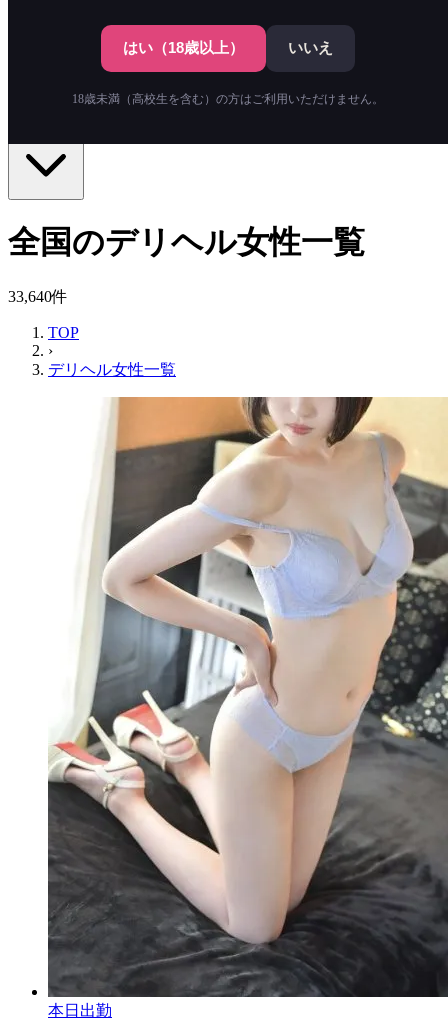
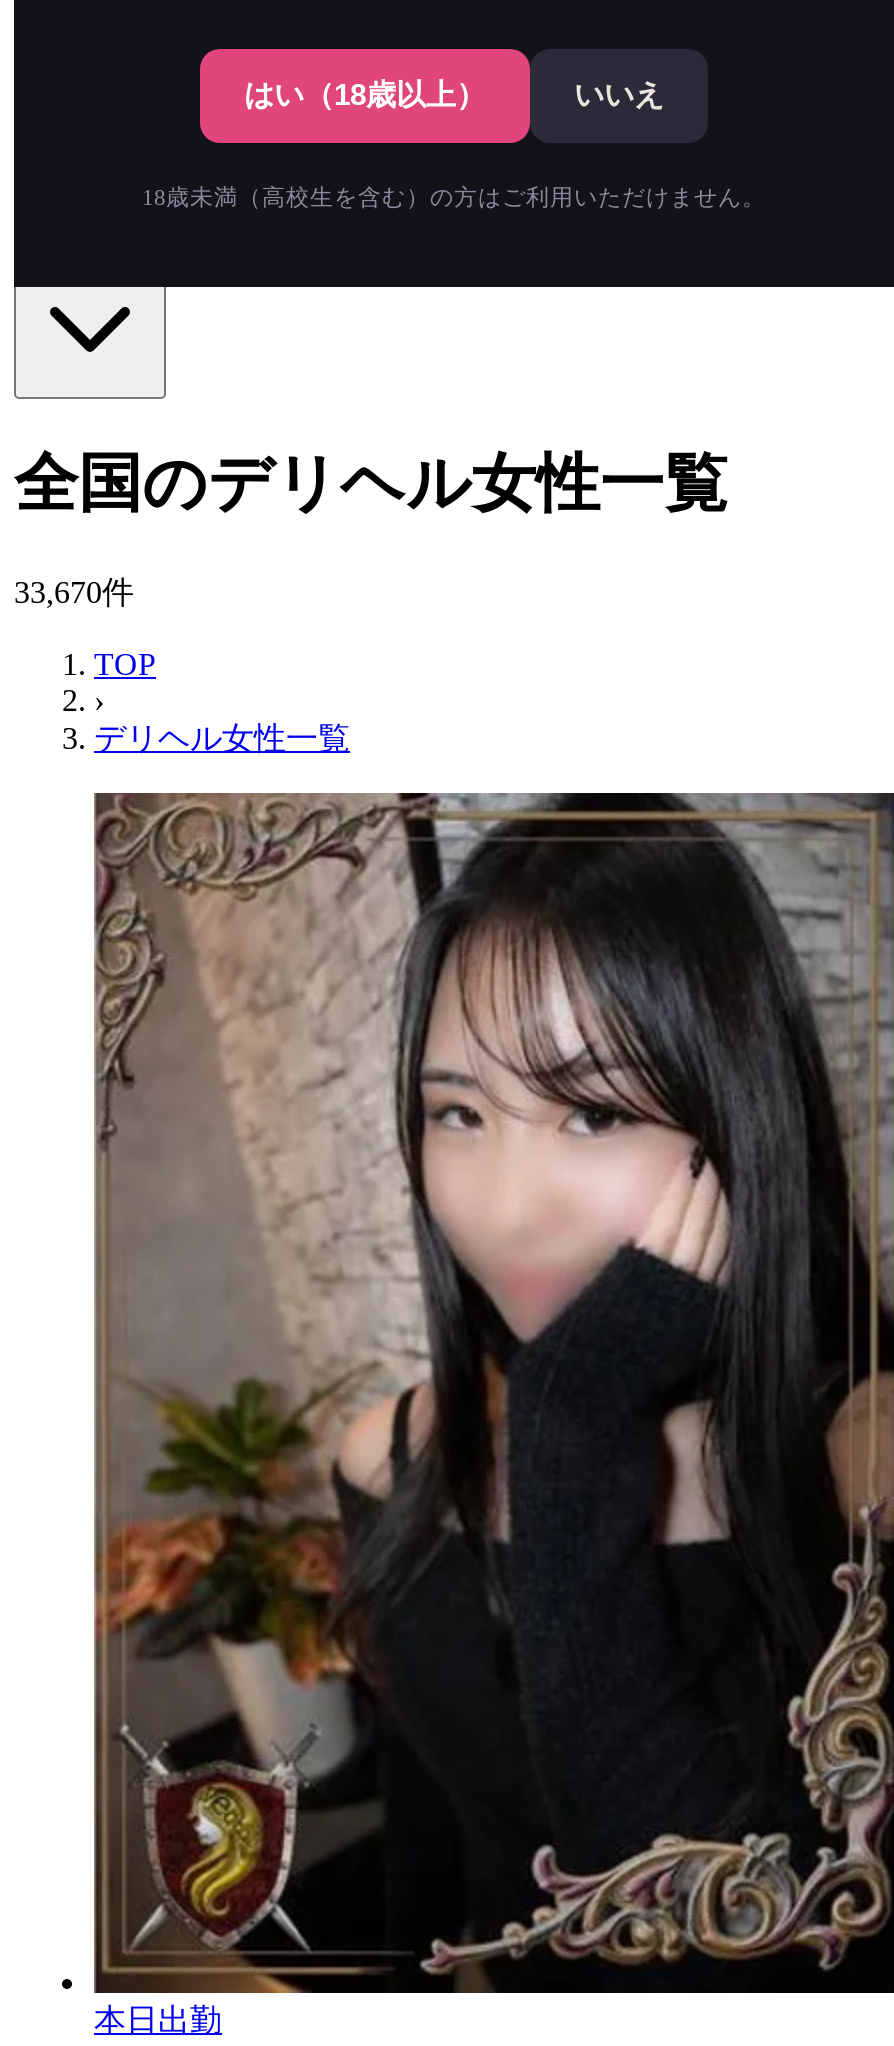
- 33,640件
+ 33,670件

- [image]
+ [image]
